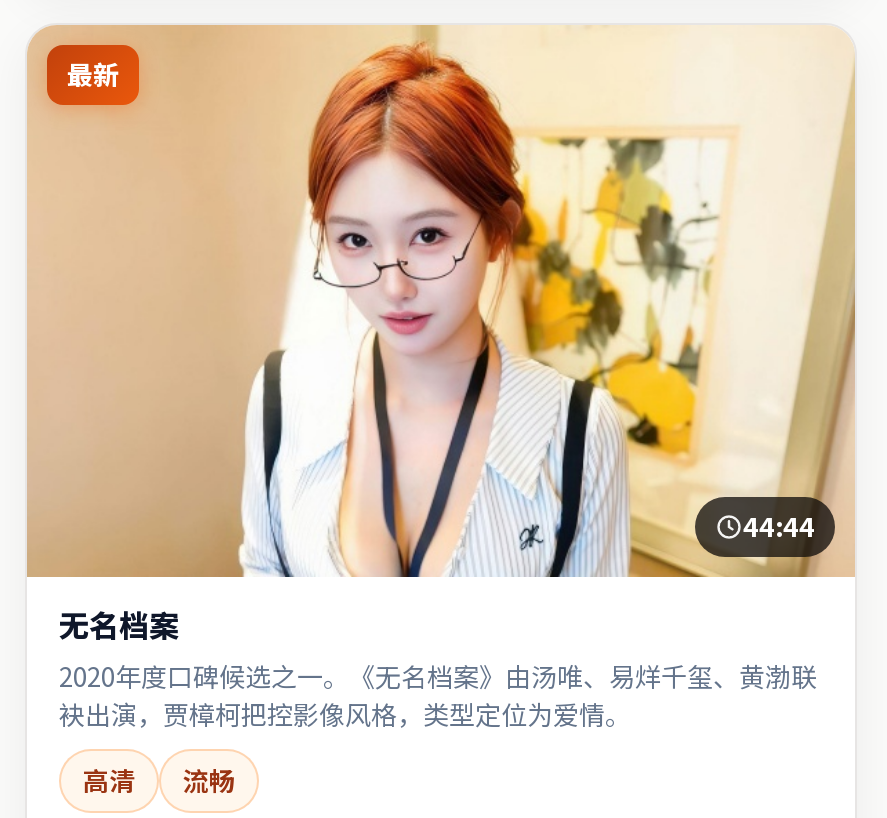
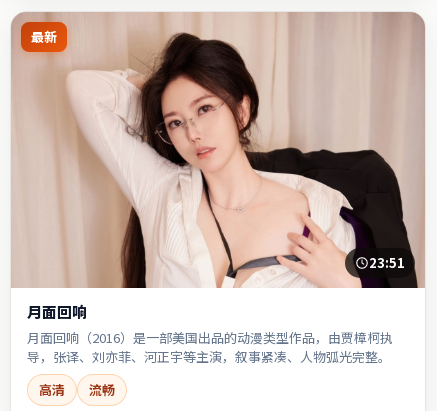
- [image]
- 44:44
+ [image]
+ 23:51

- 无名档案
- 2020年度口碑候选之一。《无名档案》由汤唯、易烊千玺、黄渤联
- 袂出演，贾樟柯把控影像风格，类型定位为爱情。
+ 月面回响
+ 月面回响（2016）是一部美国出品的动漫类型作品，由贾樟柯执
+ 导，张译、刘亦菲、河正宇等主演，叙事紧凑、人物弧光完整。
